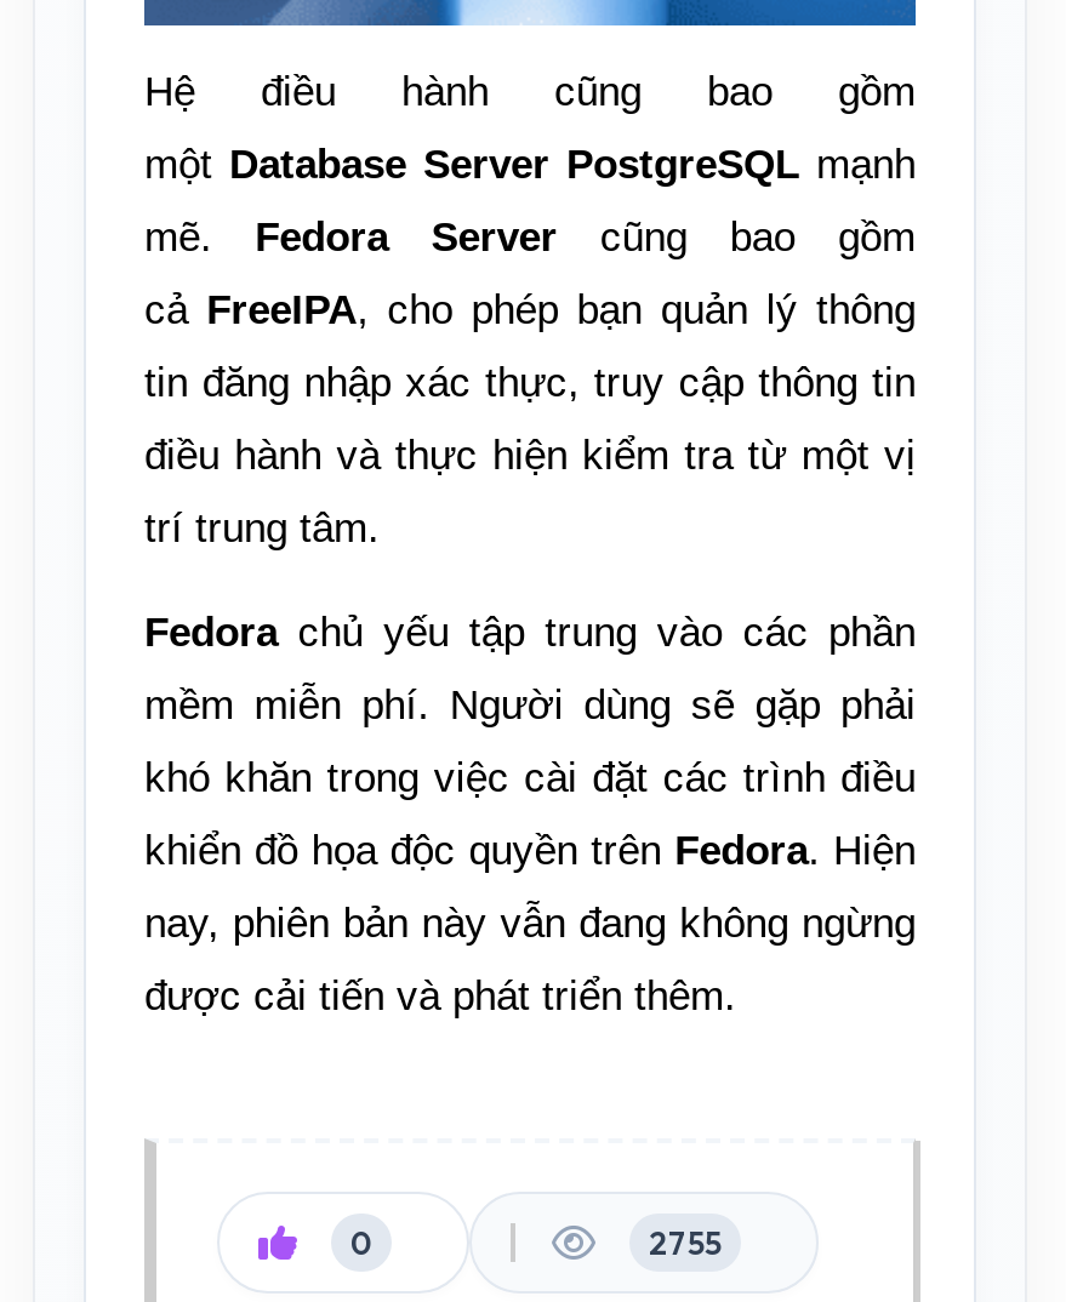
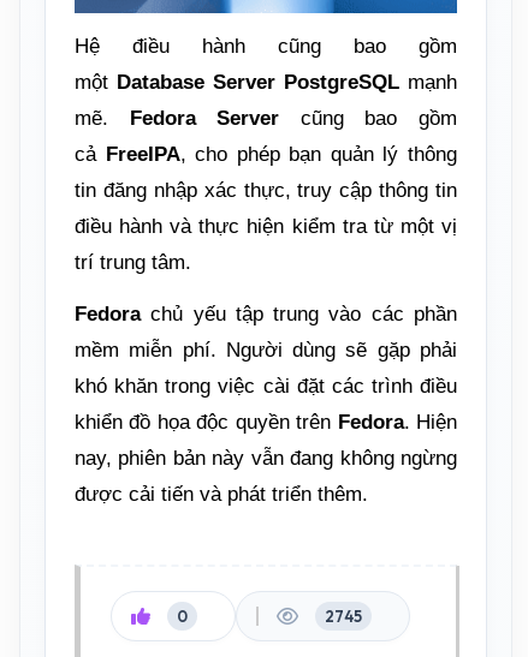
- 2755
+ 2745
